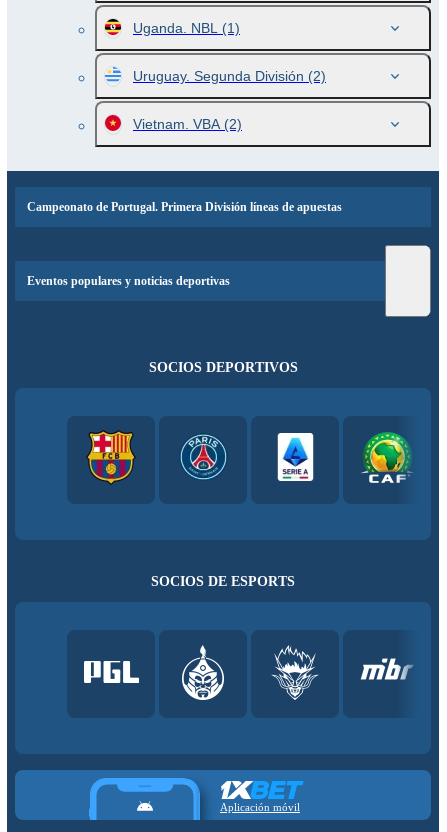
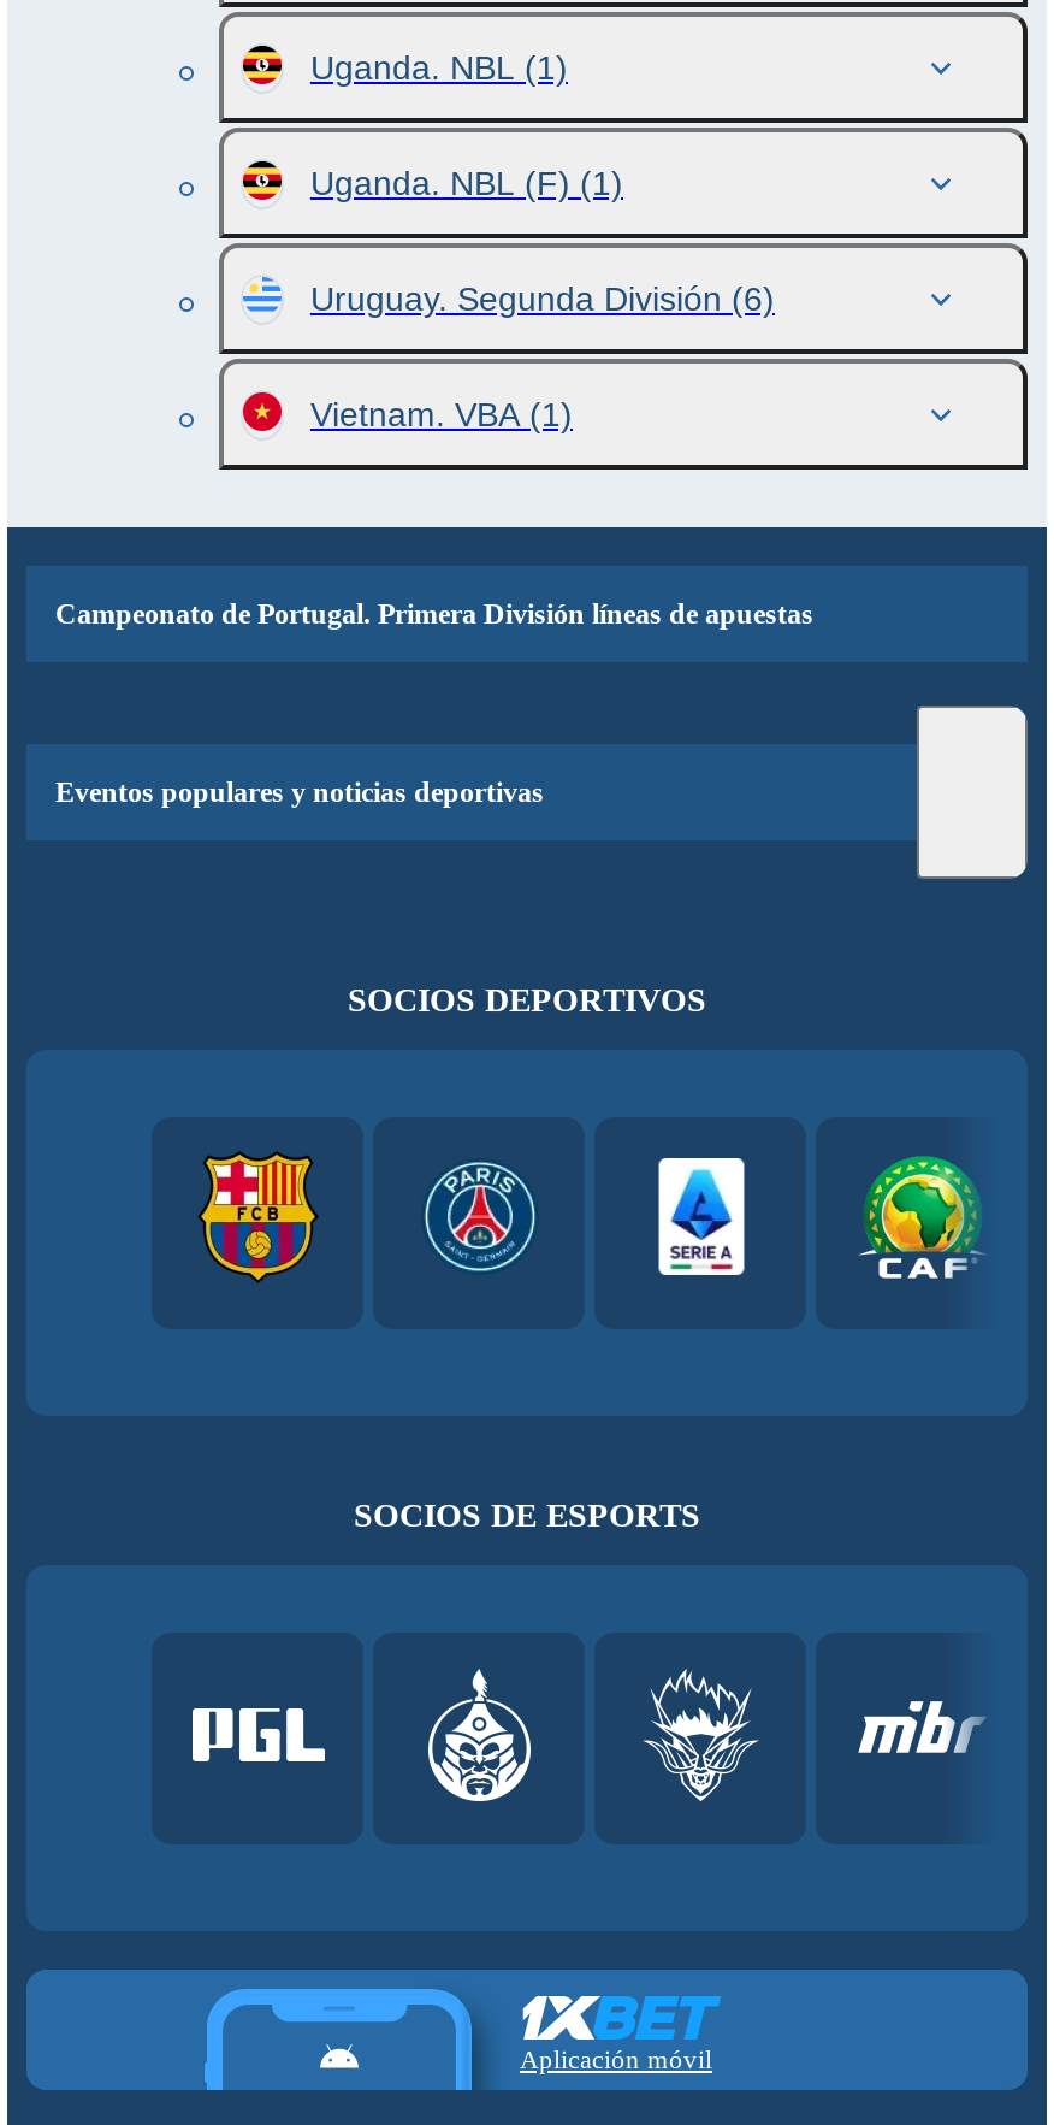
- Uruguay. Segunda División (2)
- Vietnam. VBA (2)
+ Uganda. NBL (F) (1)
+ Uruguay. Segunda División (6)
+ Vietnam. VBA (1)
